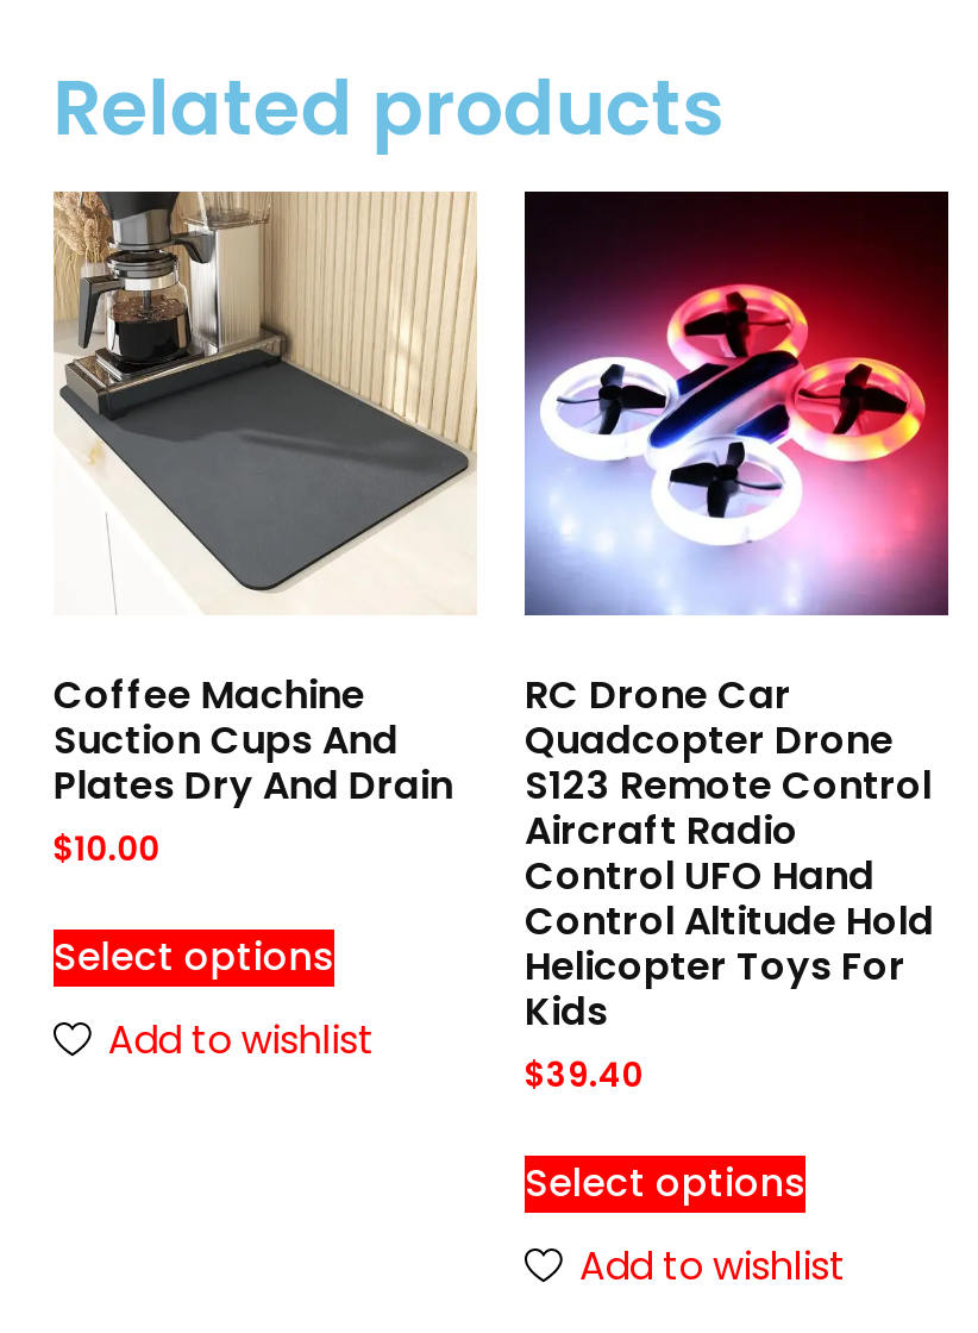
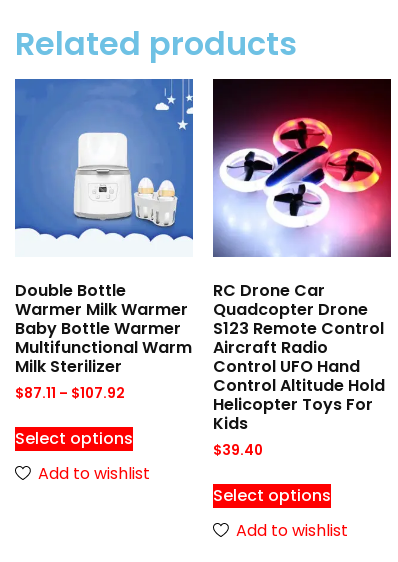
- [image]
- Coffee Machine
- Suction Cups And
- Plates Dry And Drain
- $10.00
+ [image]
+ Double Bottle
+ Warmer Milk Warmer
+ Baby Bottle Warmer
+ Multifunctional Warm
+ Milk Sterilizer
+ $87.11 – $107.92

moved down: Select options | Add to wishlist
